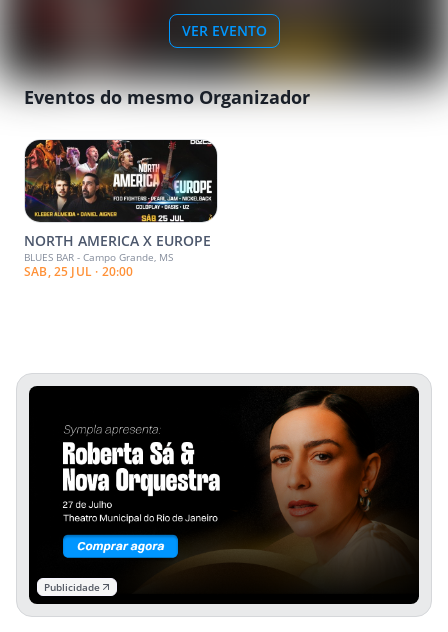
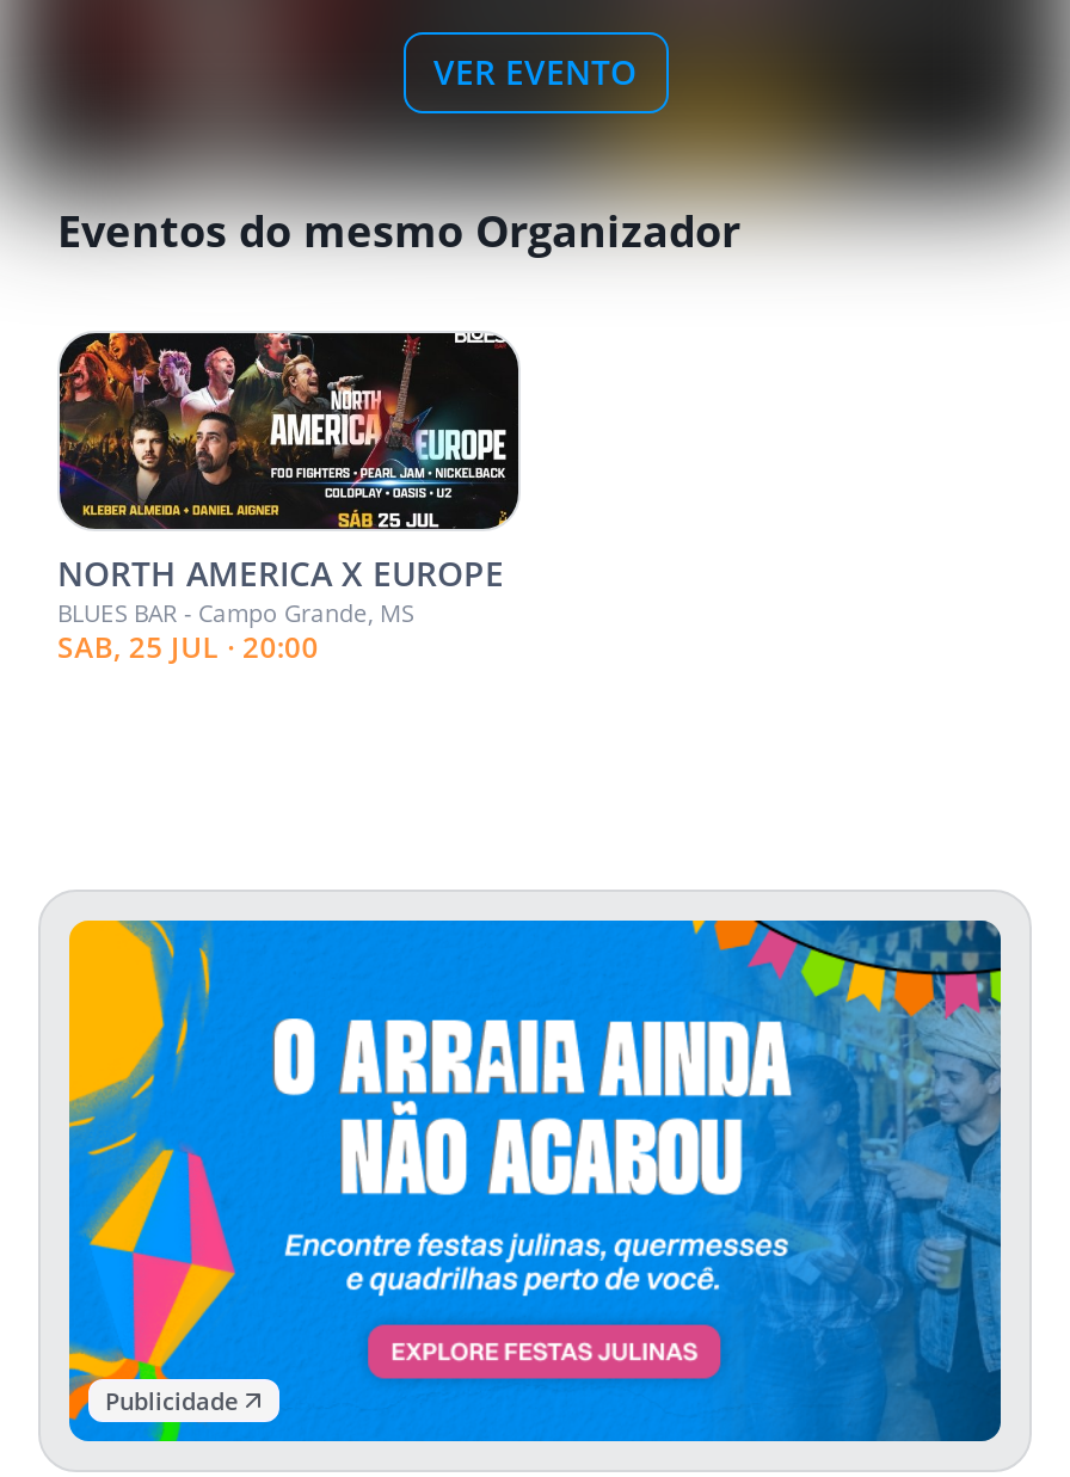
- [image]
+ [image]
